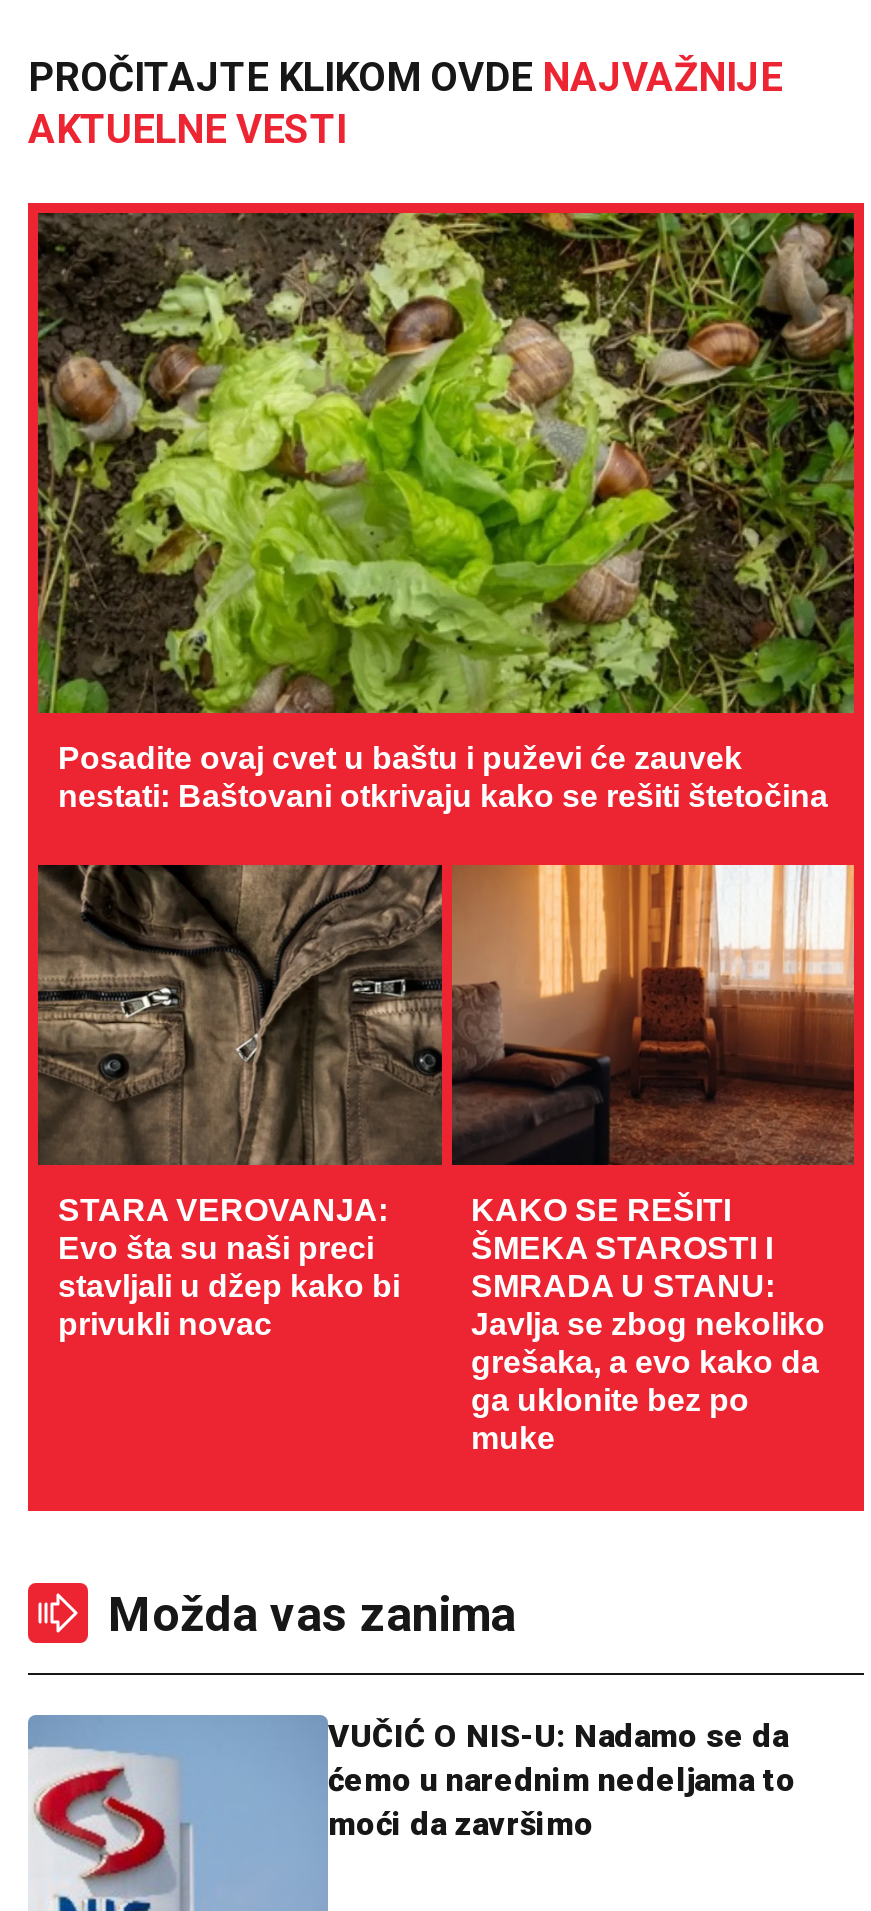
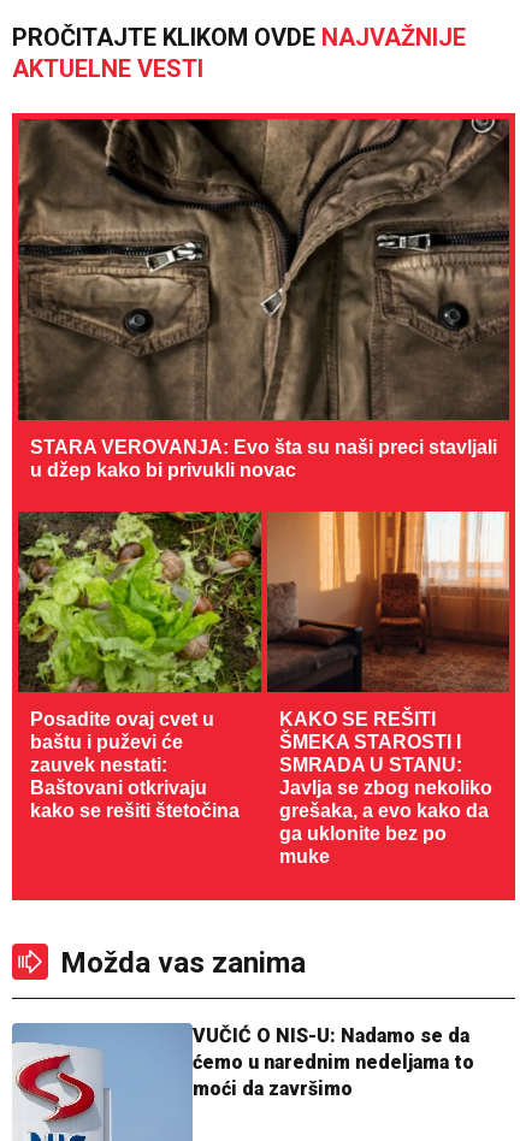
- [image]
- Posadite ovaj cvet u baštu i puževi će zauvek
- nestati: Baštovani otkrivaju kako se rešiti štetočina
+ [image]
+ STARA VEROVANJA: Evo šta su naši preci stavljali
+ u džep kako bi privukli novac

- [image]
- STARA VEROVANJA:
- Evo šta su naši preci
- stavljali u džep kako bi
- privukli novac
+ [image]
+ Posadite ovaj cvet u
+ baštu i puževi će
+ zauvek nestati:
+ Baštovani otkrivaju
+ kako se rešiti štetočina
